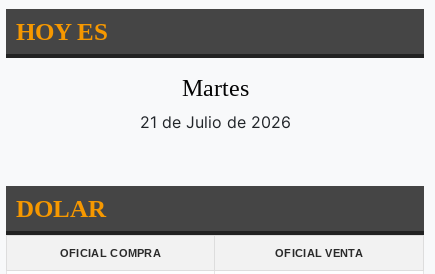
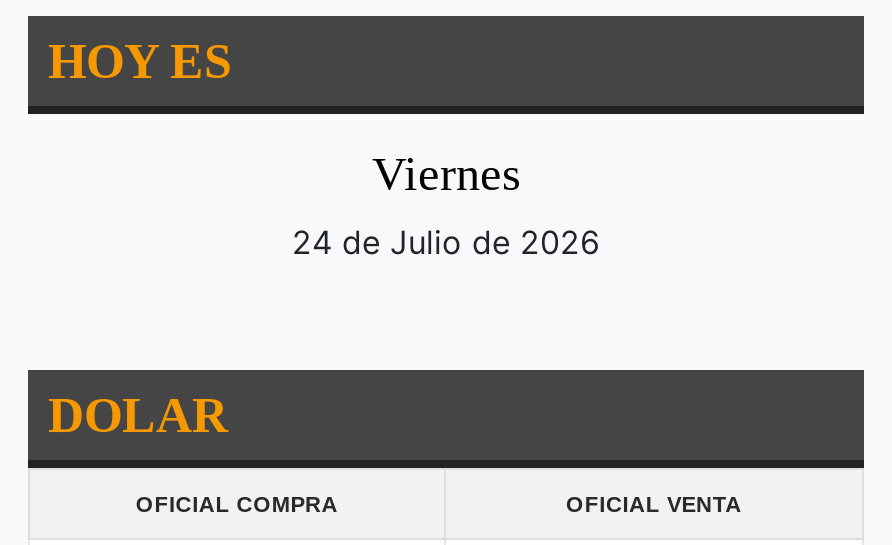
- Martes
- 21 de Julio de 2026
+ Viernes
+ 24 de Julio de 2026
